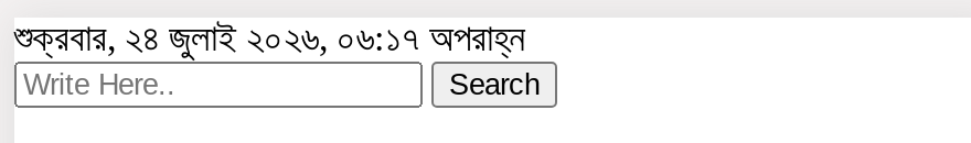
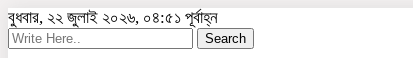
- শুক্রবার, ২৪ জুলাই ২০২৬, ০৬:১৭ অপরাহ্ন
+ বুধবার, ২২ জুলাই ২০২৬, ০৪:৫১ পূর্বাহ্ন
